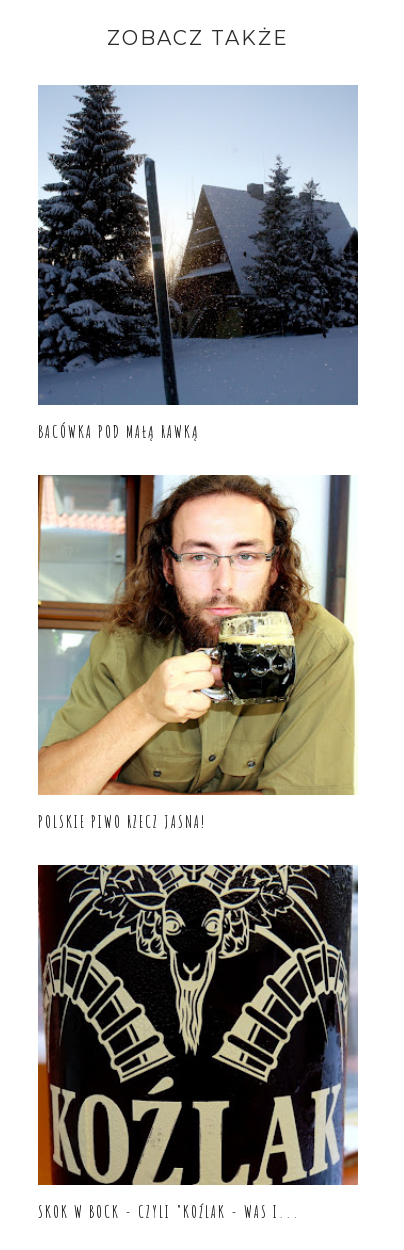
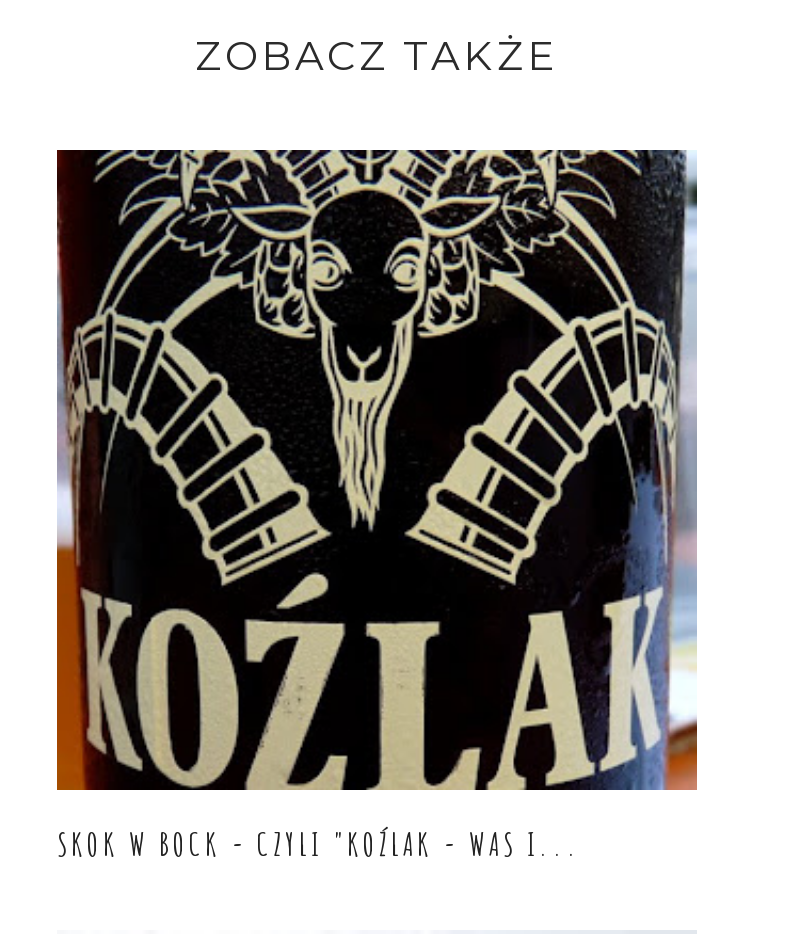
- [image]
- BACÓWKA POD MAŁĄ RAWKĄ

- [image]
- POLSKIE PIWO RZECZ JASNA!
